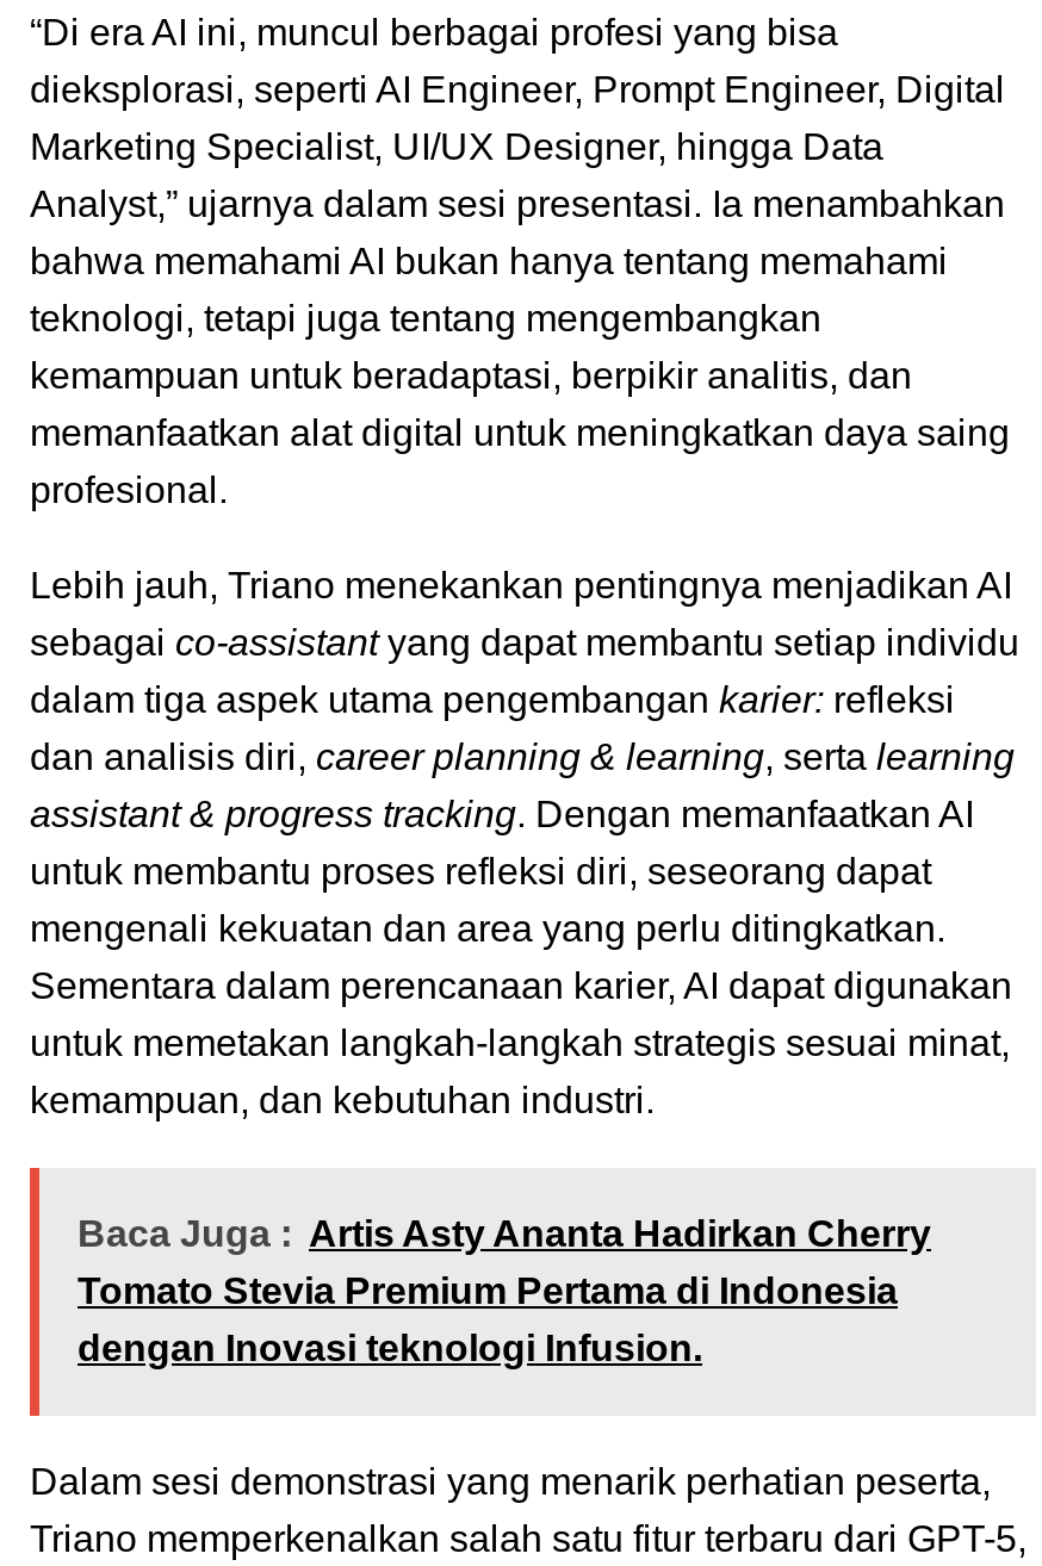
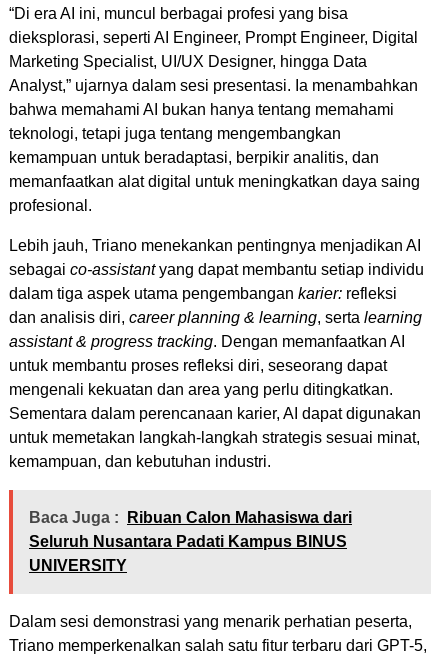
- Baca Juga : Artis Asty Ananta Hadirkan Cherry
- Tomato Stevia Premium Pertama di Indonesia
- dengan Inovasi teknologi Infusion.
+ Baca Juga : Ribuan Calon Mahasiswa dari
+ Seluruh Nusantara Padati Kampus BINUS
+ UNIVERSITY
